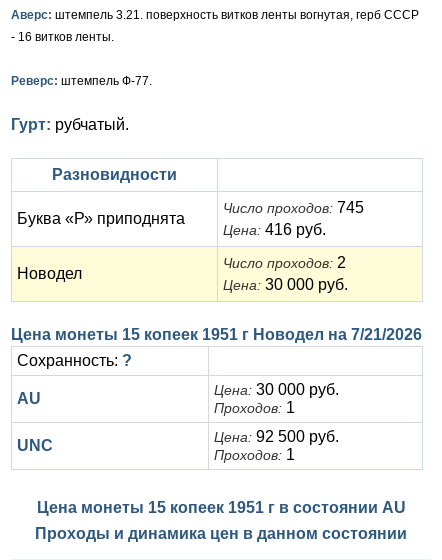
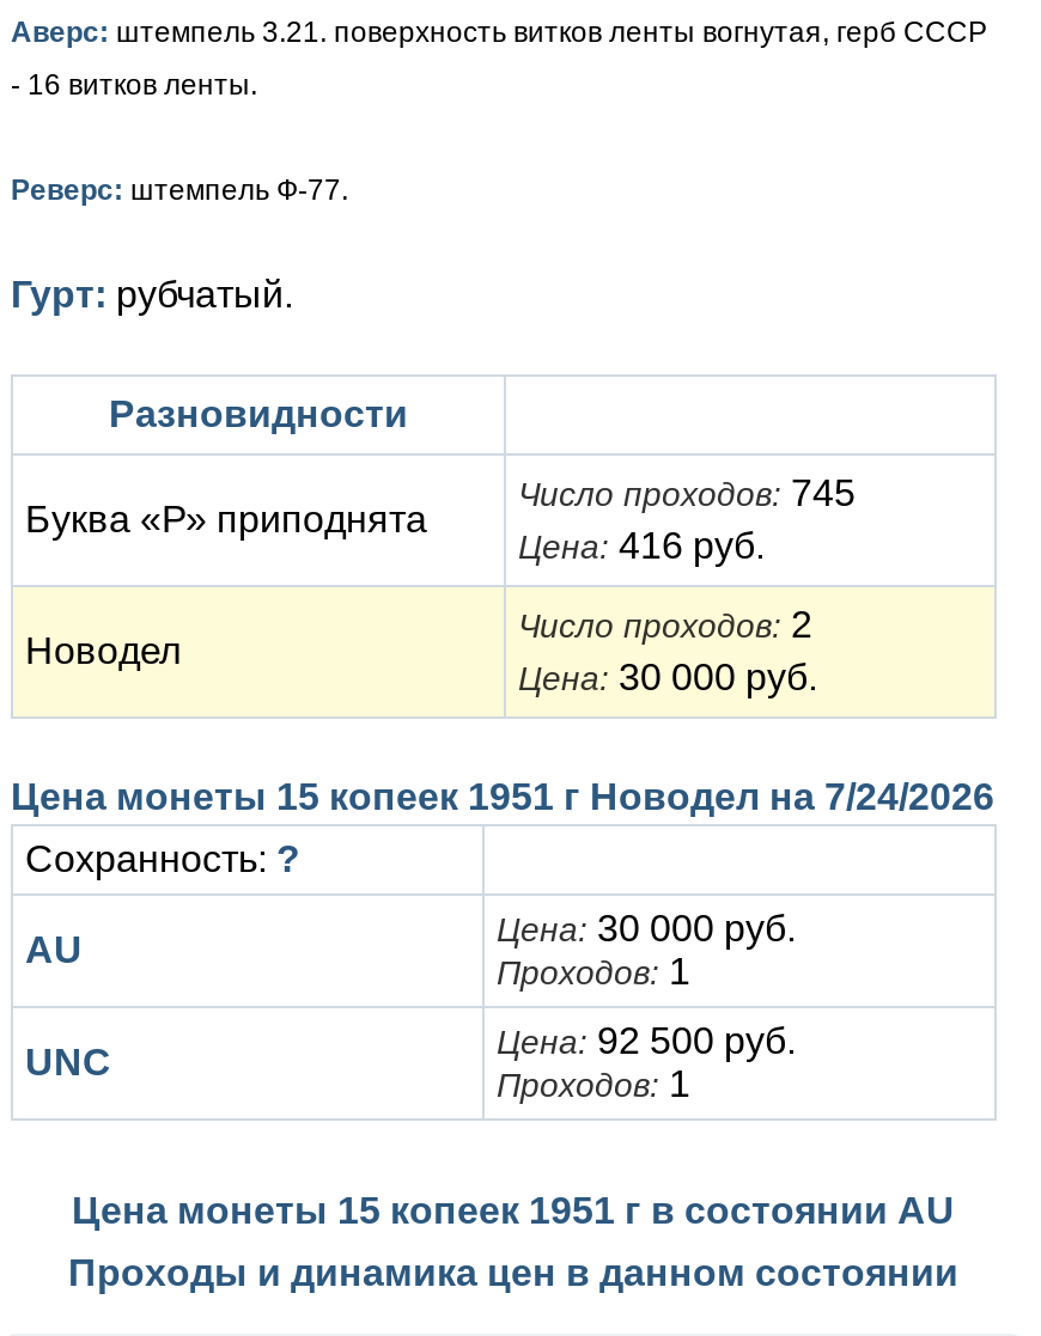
- Цена монеты 15 копеек 1951 г Новодел на 7/21/2026
+ Цена монеты 15 копеек 1951 г Новодел на 7/24/2026
